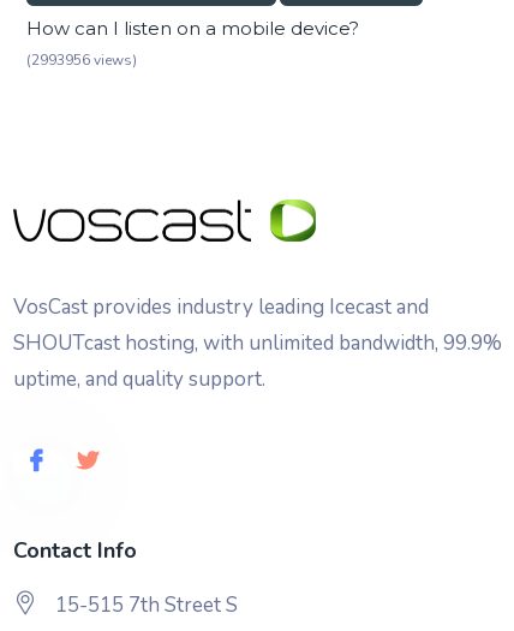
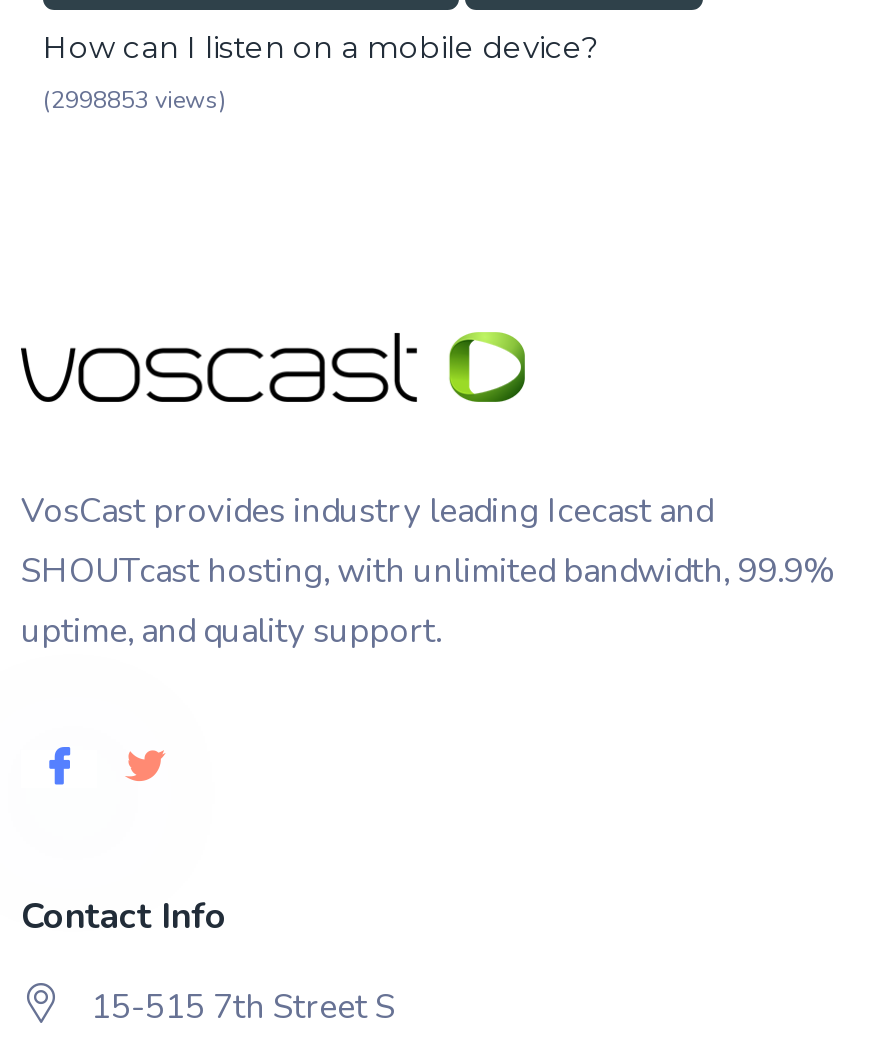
- (2993956 views)
+ (2998853 views)
